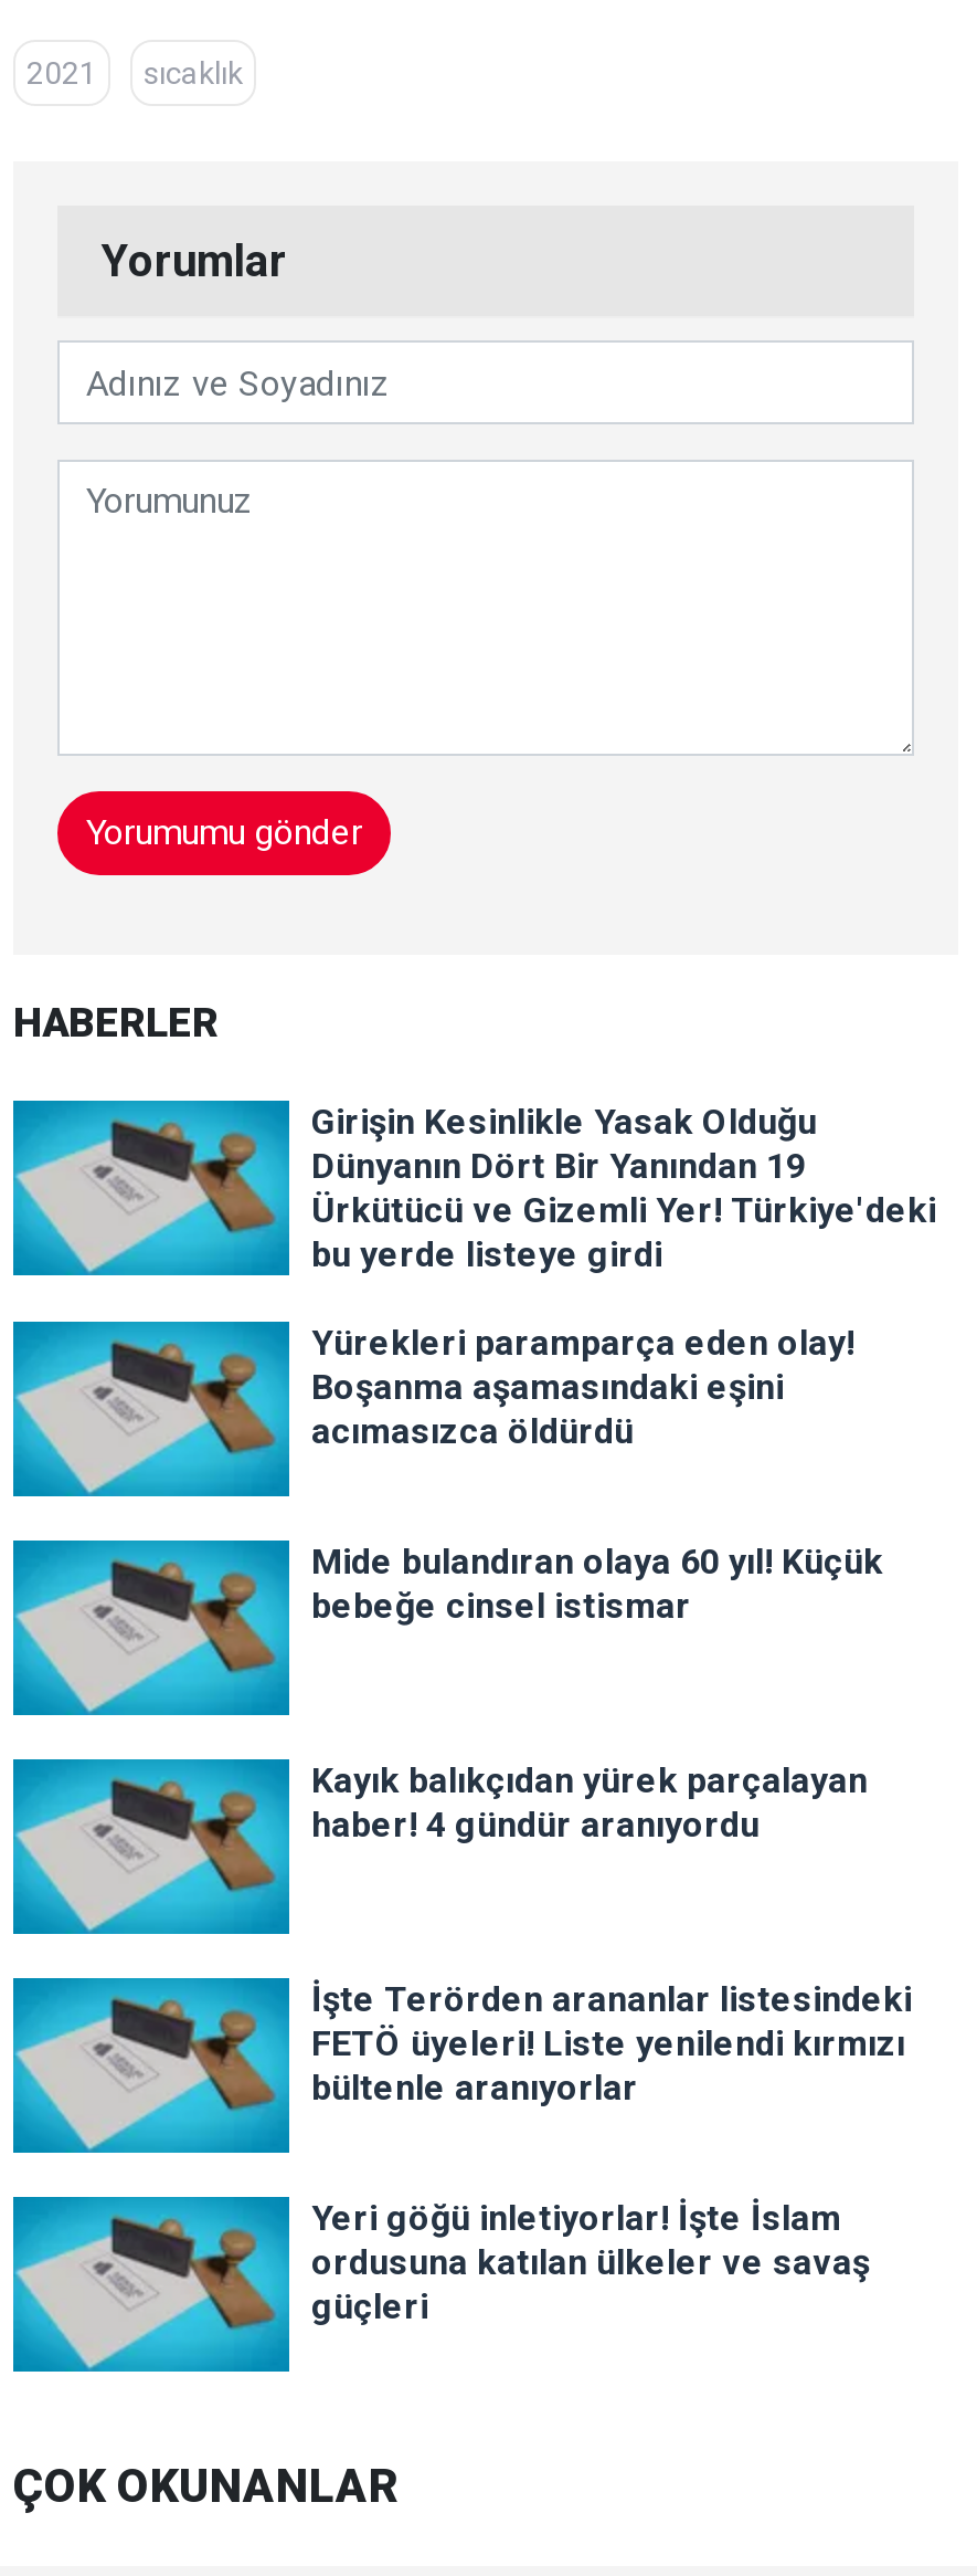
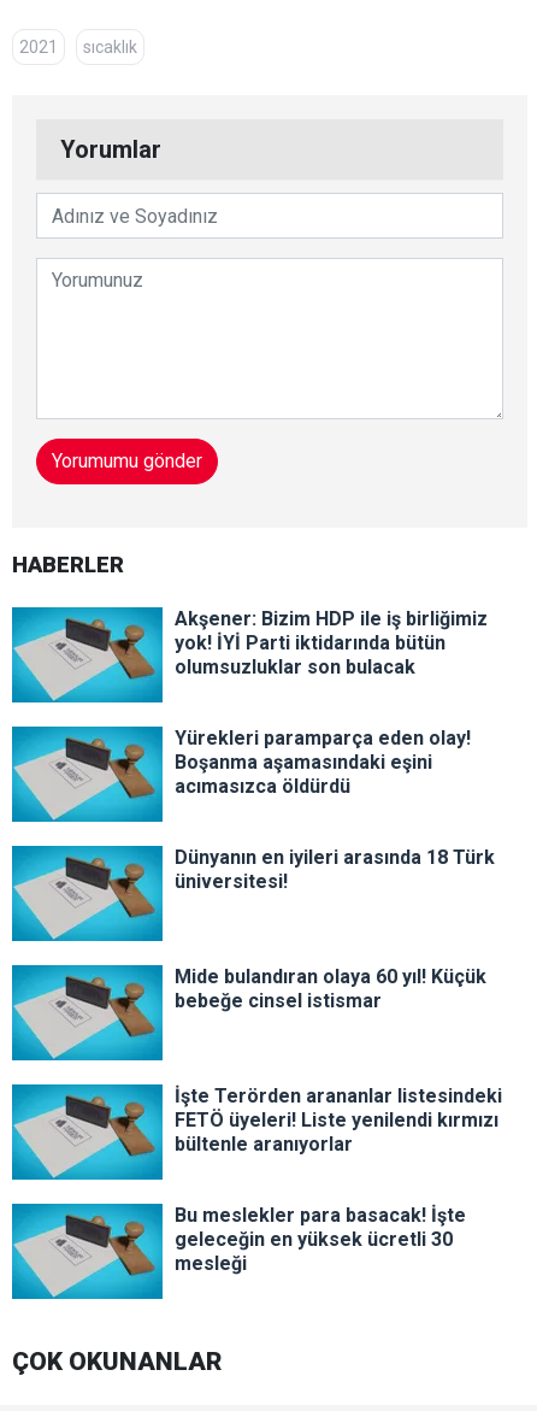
- Girişin Kesinlikle Yasak Olduğu
- Dünyanın Dört Bir Yanından 19
- Ürkütücü ve Gizemli Yer! Türkiye'deki
- bu yerde listeye girdi
+ Akşener: Bizim HDP ile iş birliğimiz
+ yok! İYİ Parti iktidarında bütün
+ olumsuzluklar son bulacak

moved down: [image] | Mide bulandıran olaya 60 yıl! Küçük | bebeğe cinsel istismar

+ Dünyanın en iyileri arasında 18 Türk
+ üniversitesi!

moved down: [image]

moved down: [image]

- Kayık balıkçıdan yürek parçalayan
- haber! 4 gündür aranıyordu

moved down: [image]

- Yeri göğü inletiyorlar! İşte İslam
- ordusuna katılan ülkeler ve savaş
- güçleri
+ Bu meslekler para basacak! İşte
+ geleceğin en yüksek ücretli 30
+ mesleği
